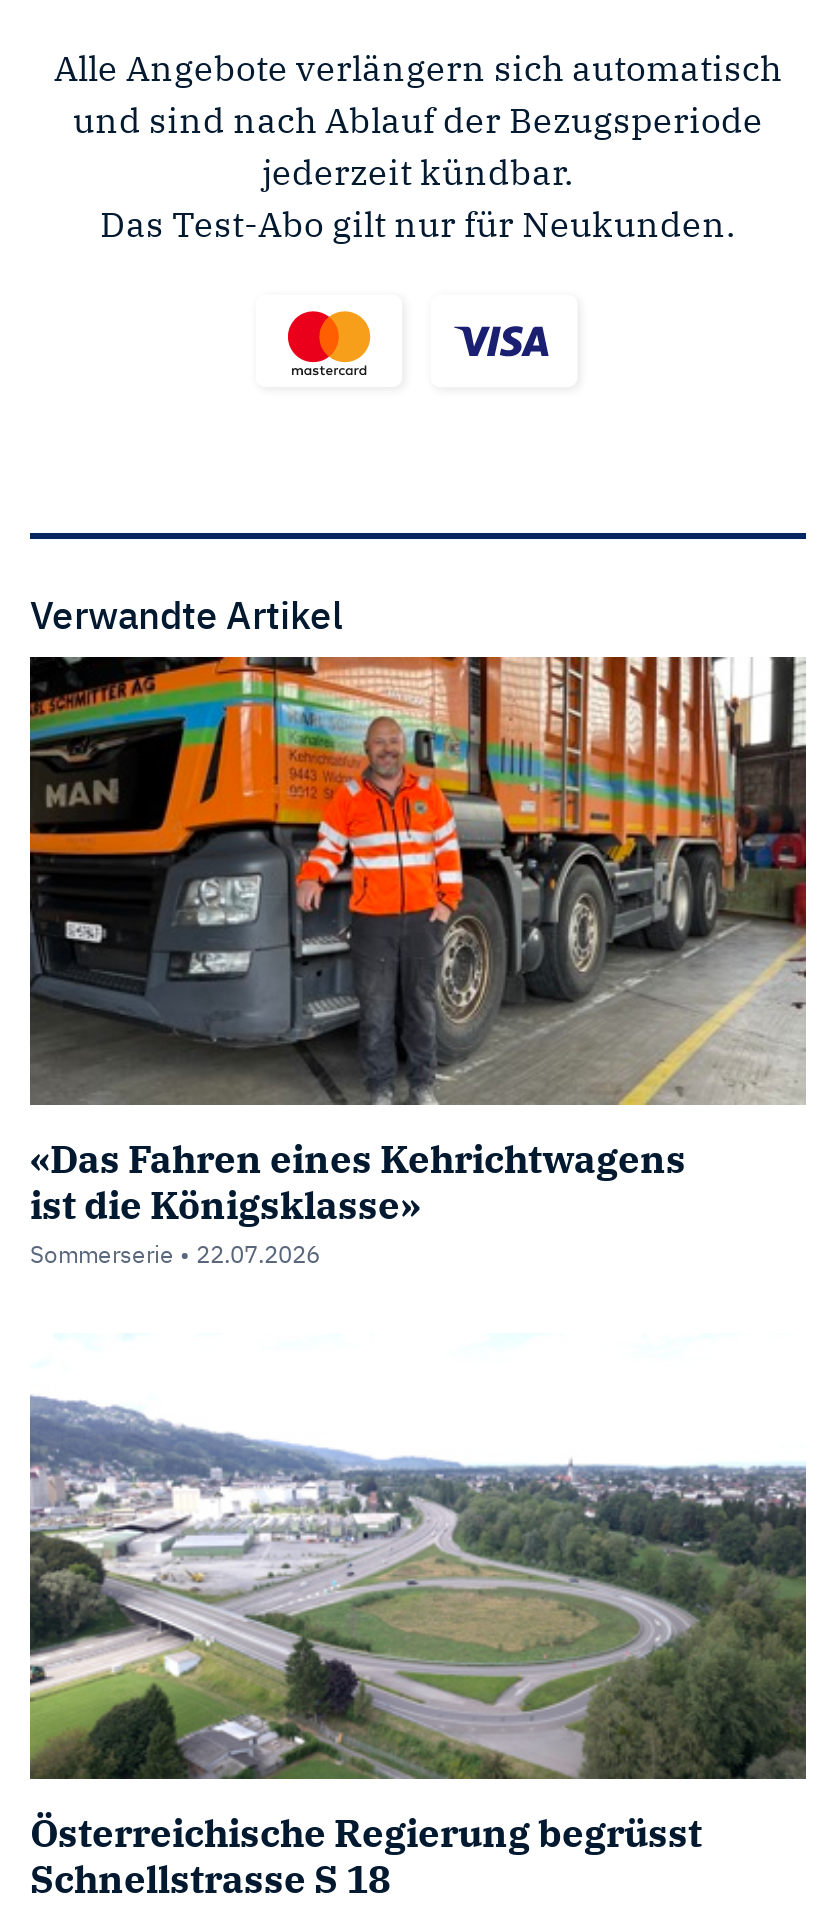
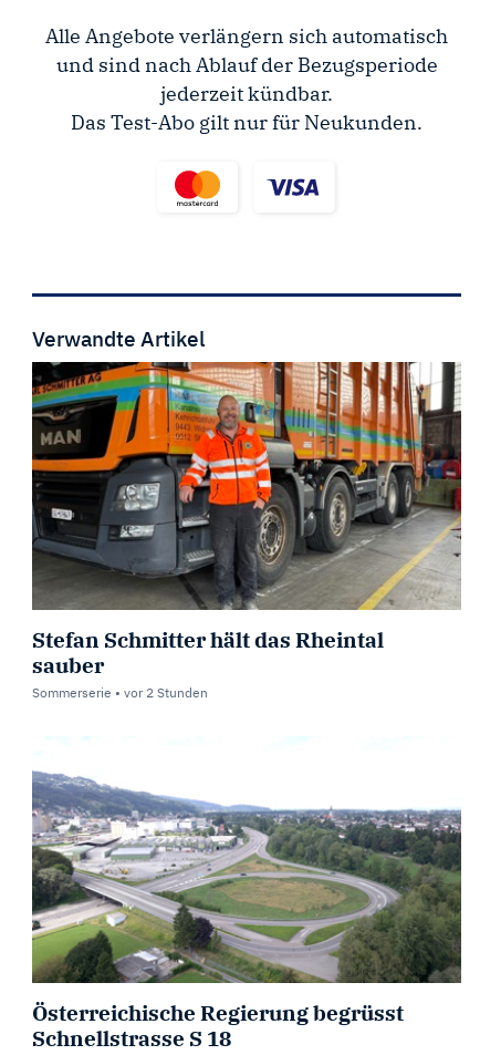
- «Das Fahren eines Kehrichtwagens
- ist die Königsklasse»
- Sommerserie • 22.07.2026
+ Stefan Schmitter hält das Rheintal
+ sauber
+ Sommerserie • vor 2 Stunden
